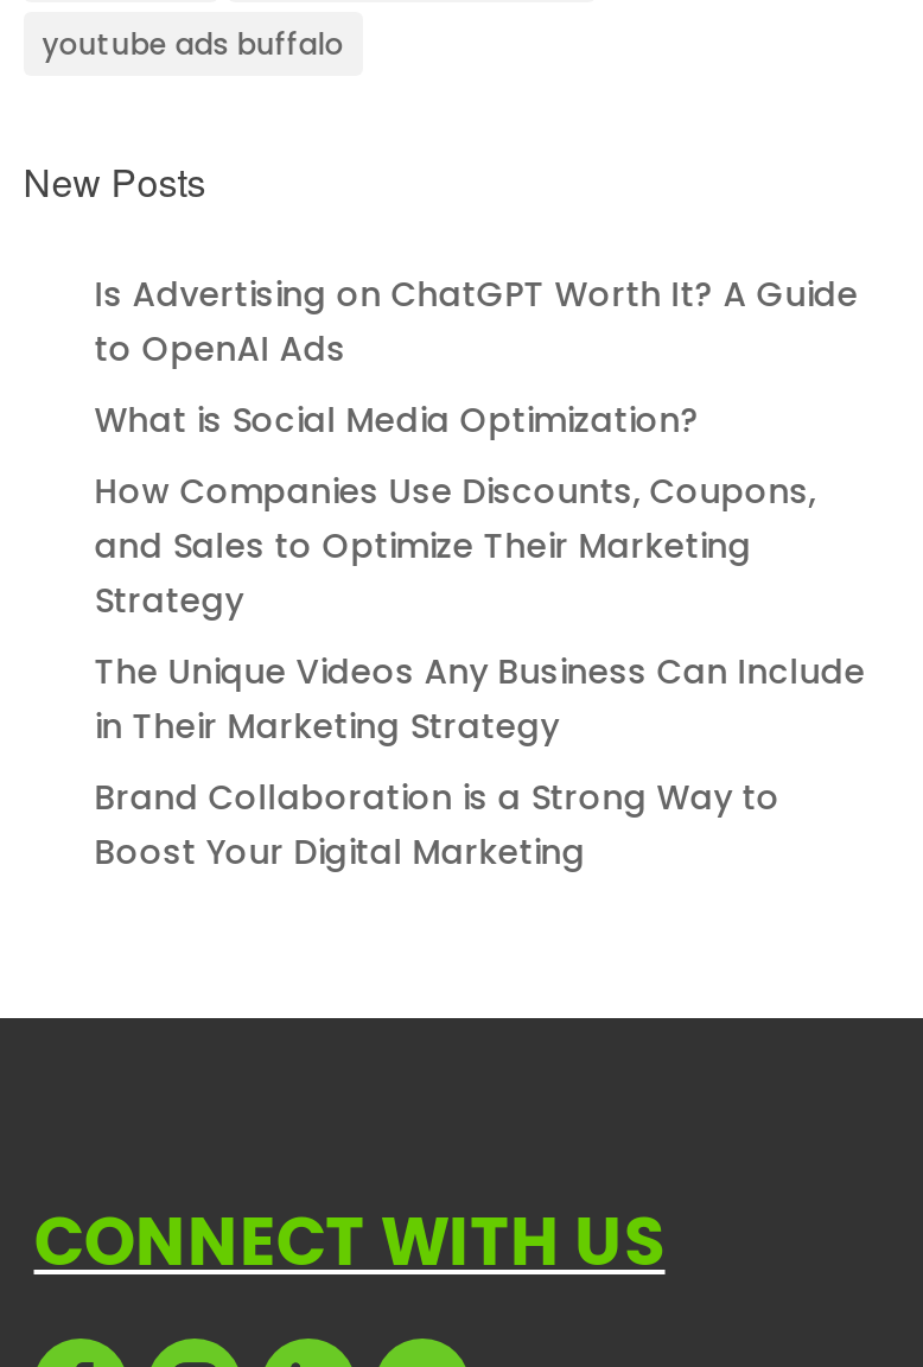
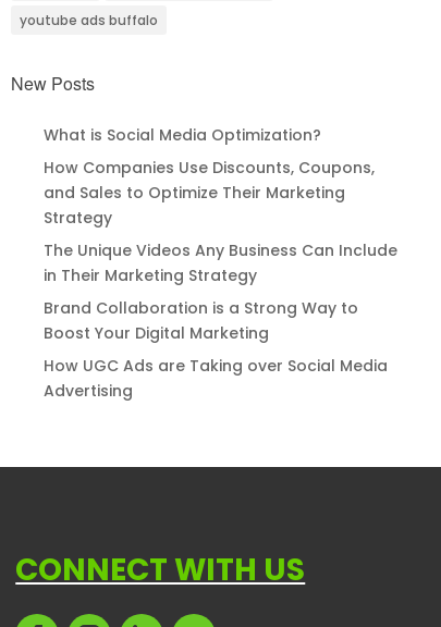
- Is Advertising on ChatGPT Worth It? A Guide
- to OpenAI Ads

moved up: What is Social Media Optimization? | How Companies Use Discounts, Coupons, | and Sales to Optimize Their Marketing | Strategy | The Unique Videos Any Business Can Include | in Their Marketing Strategy | Brand Collaboration is a Strong Way to | Boost Your Digital Marketing

+ How UGC Ads are Taking over Social Media
+ Advertising
